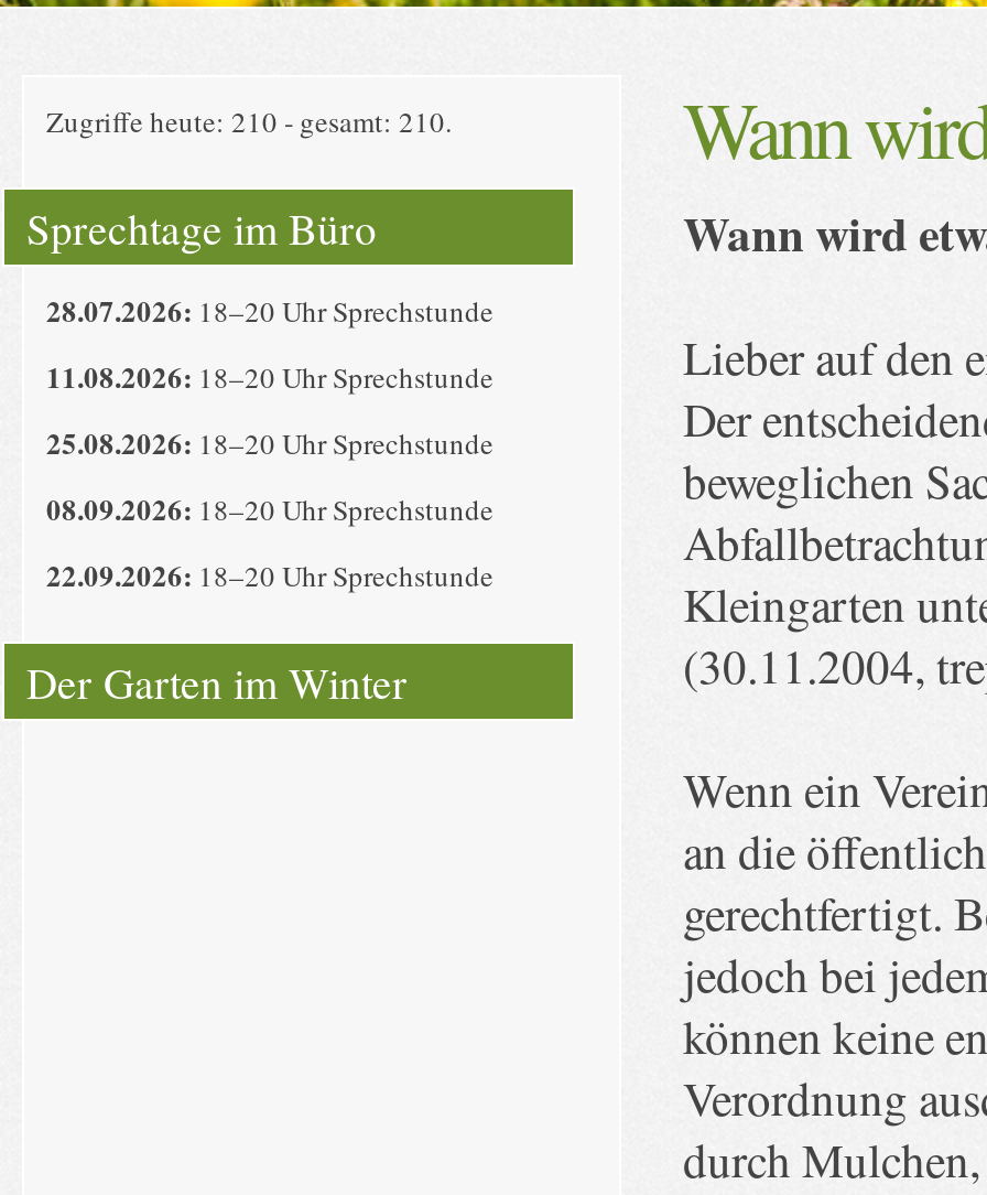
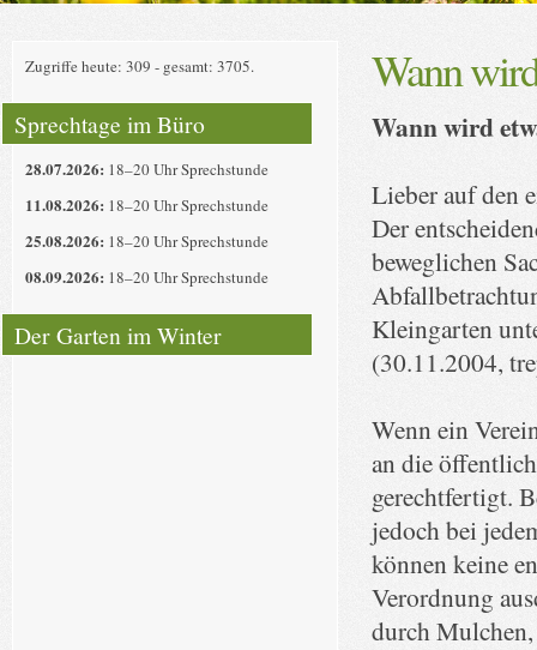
- Zugriffe heute: 210 - gesamt: 210.
+ Zugriffe heute: 309 - gesamt: 3705.

- 22.09.2026: 18–20 Uhr Sprechstunde

moved up: Der Garten im Winter
